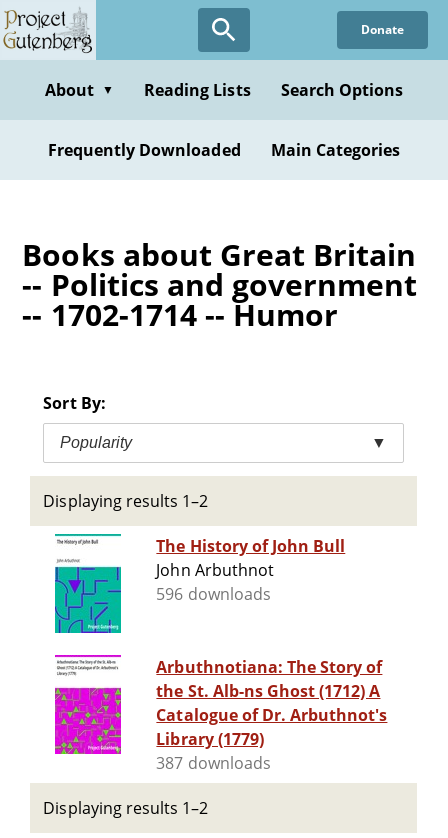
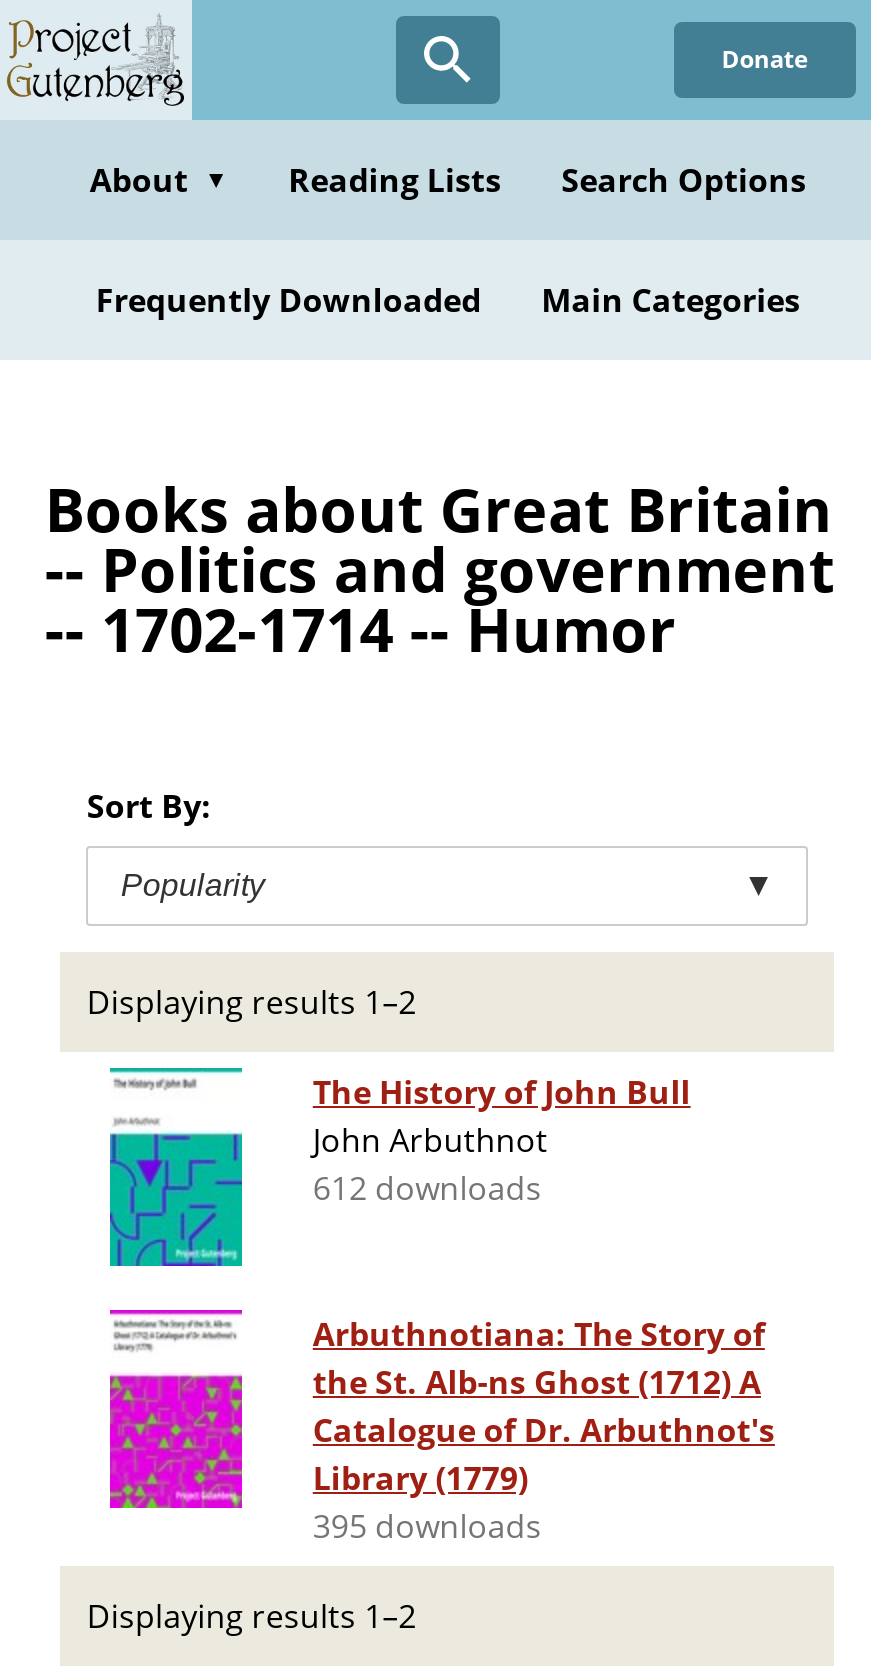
- 596 downloads
+ 612 downloads

- 387 downloads
+ 395 downloads
